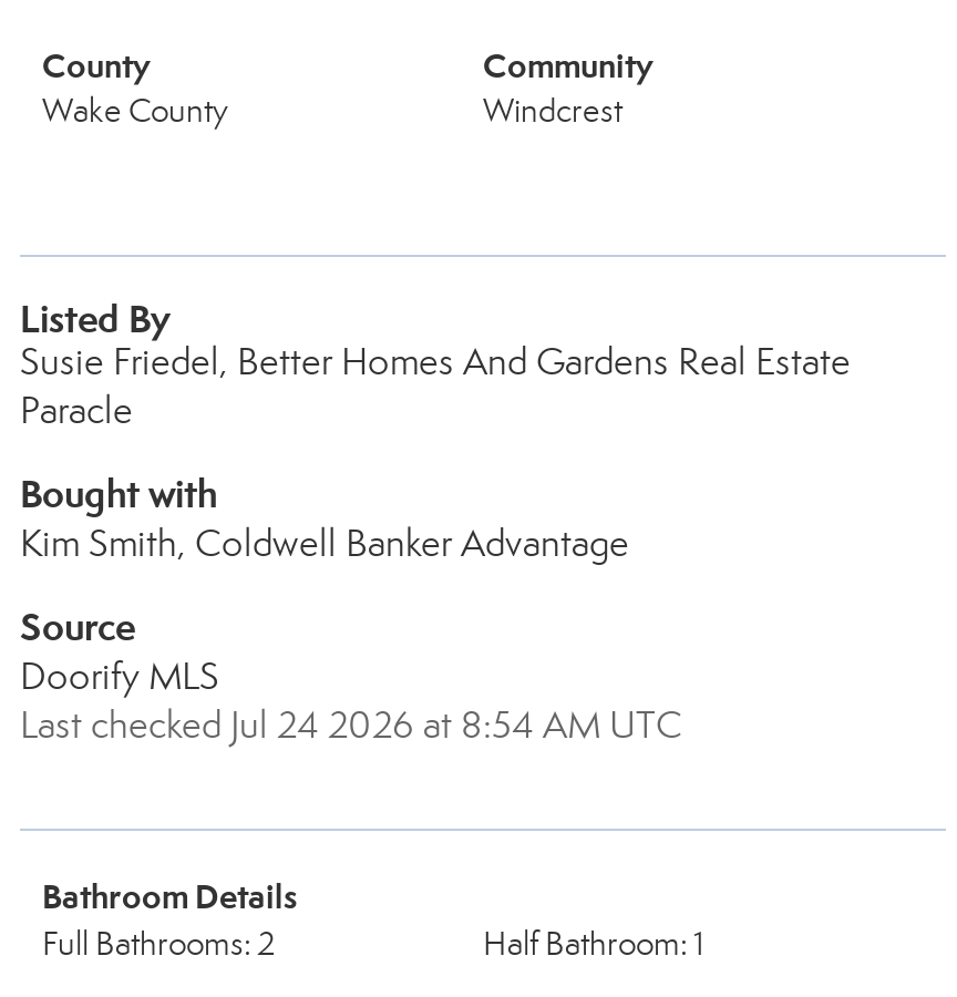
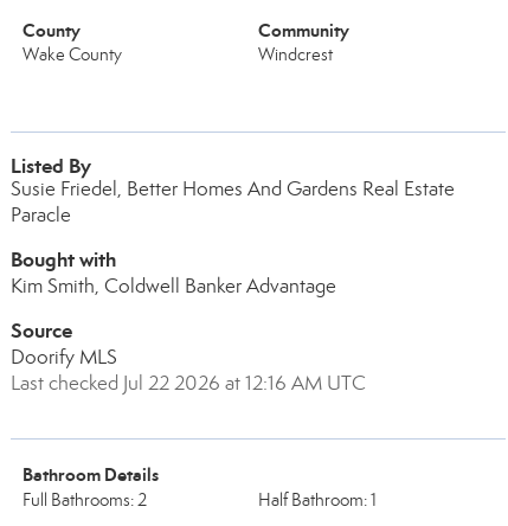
- Last checked Jul 24 2026 at 8:54 AM UTC
+ Last checked Jul 22 2026 at 12:16 AM UTC
